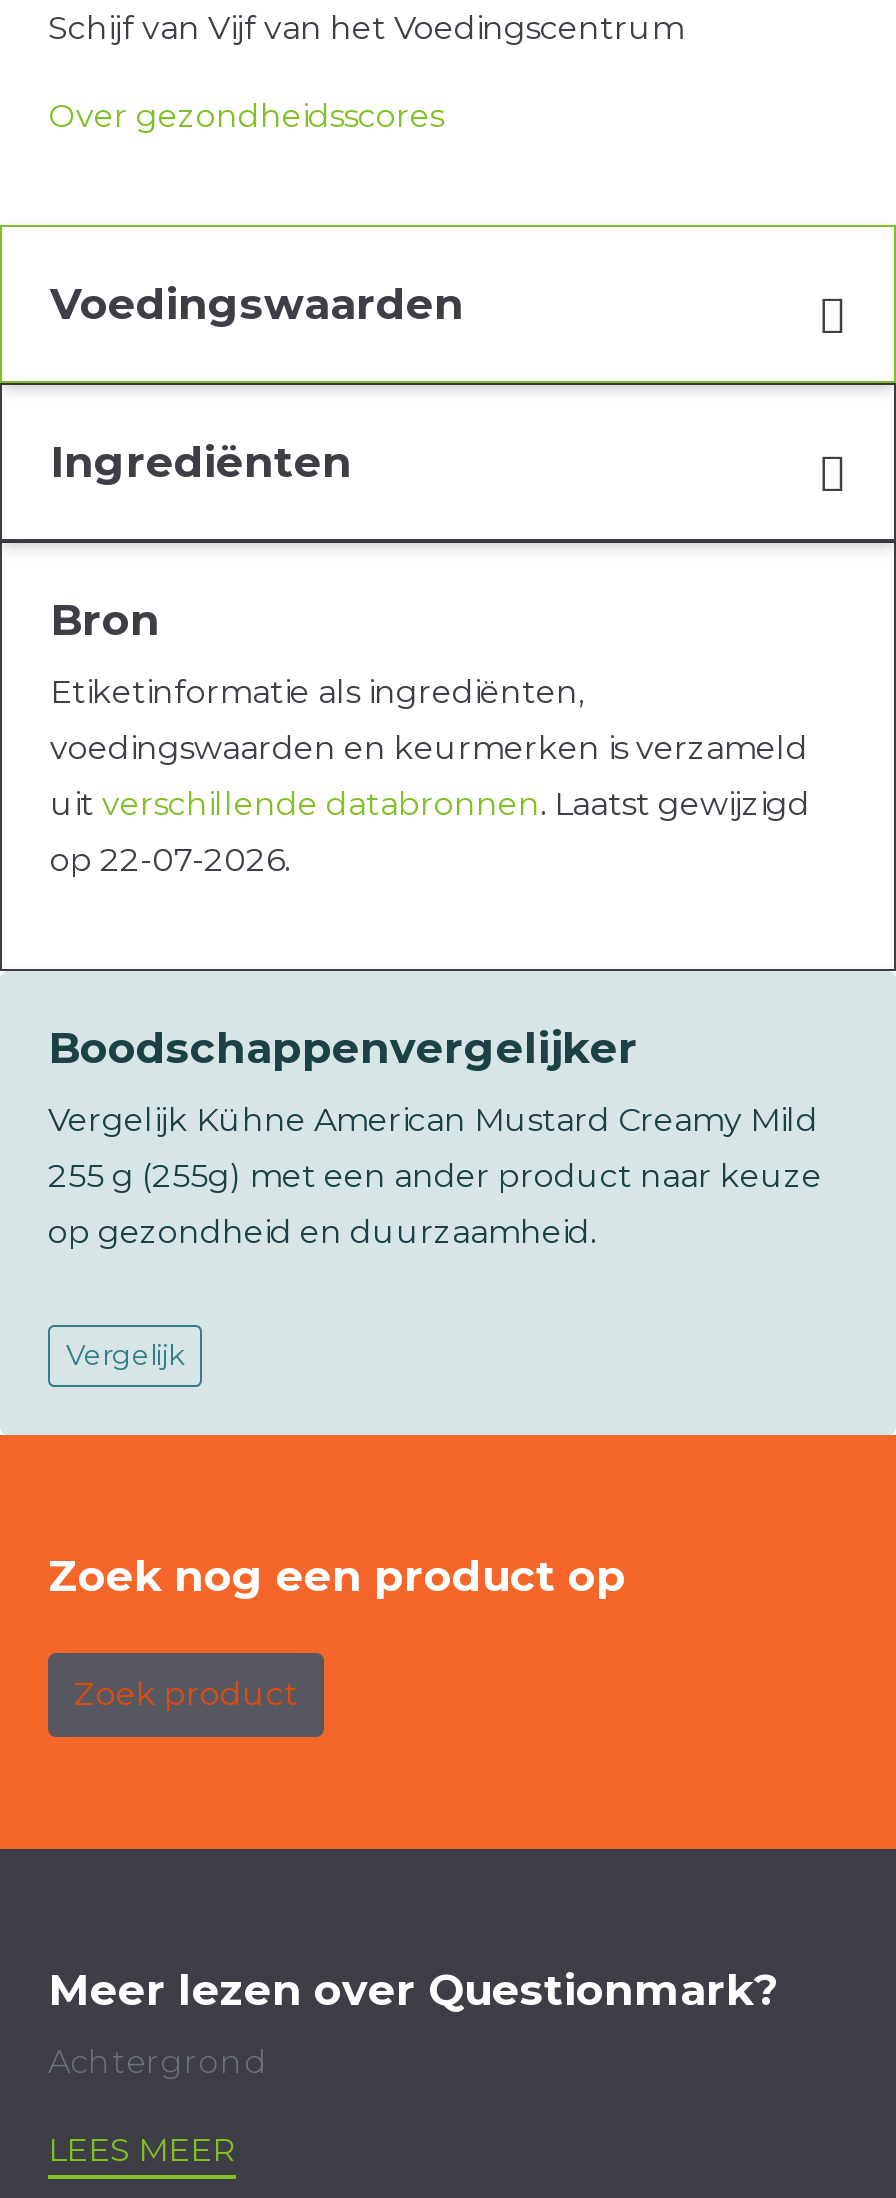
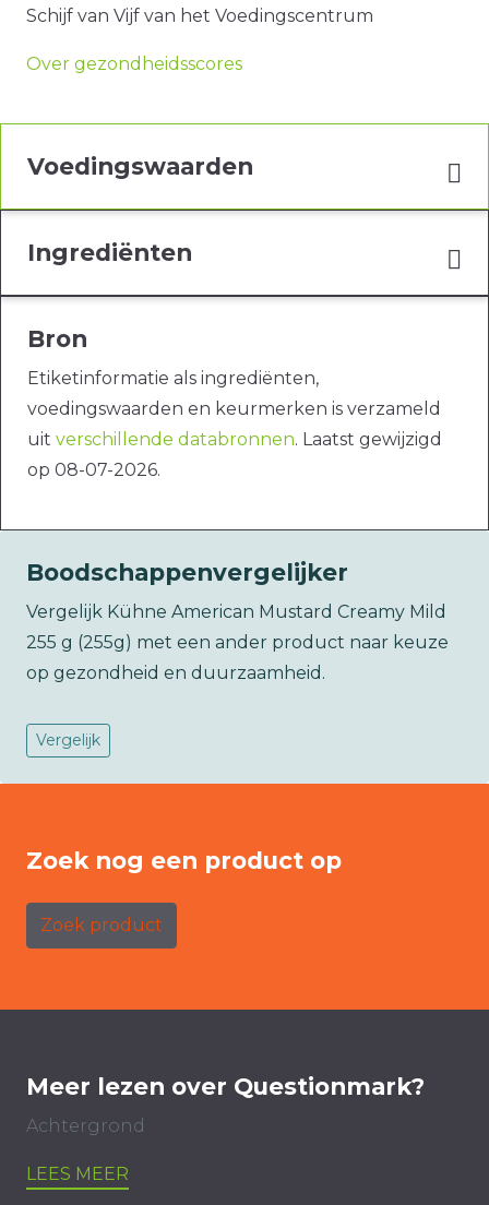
- op 22-07-2026.
+ op 08-07-2026.
